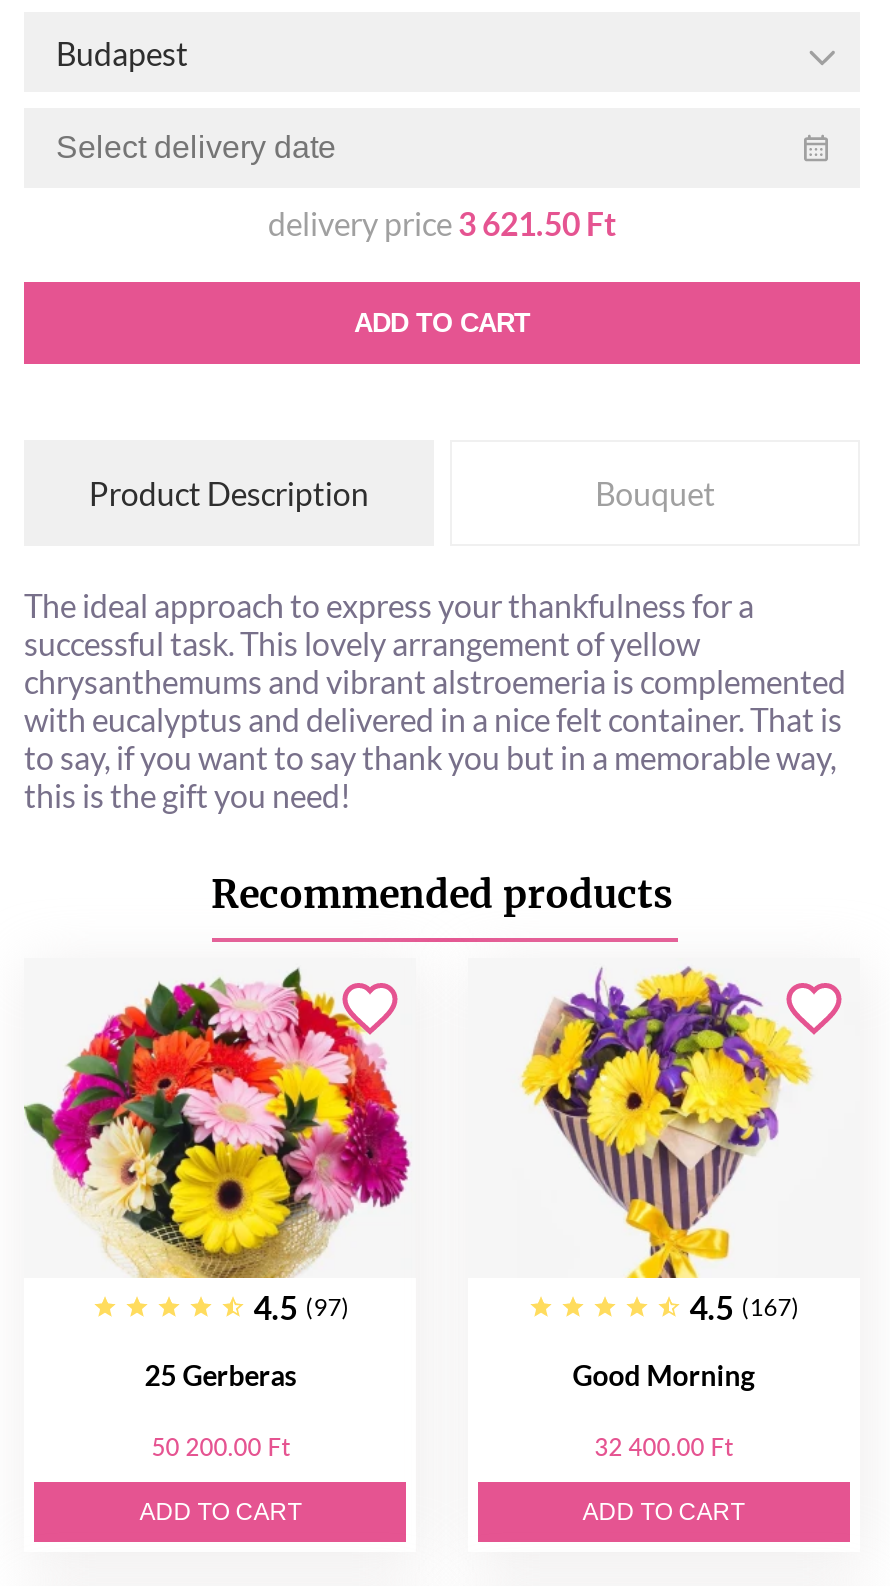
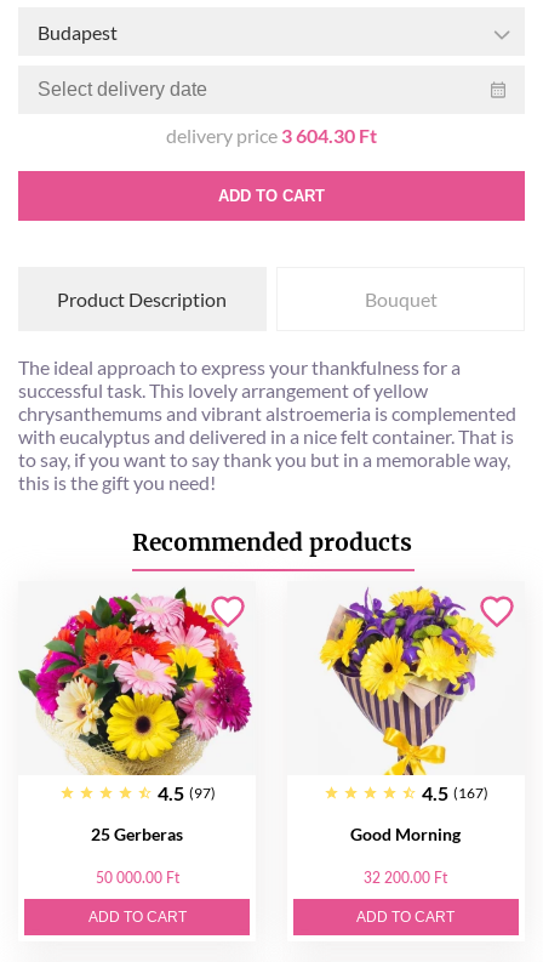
- delivery price 3 621.50 Ft
+ delivery price 3 604.30 Ft

- 50 200.00 Ft
+ 50 000.00 Ft

- 32 400.00 Ft
+ 32 200.00 Ft
